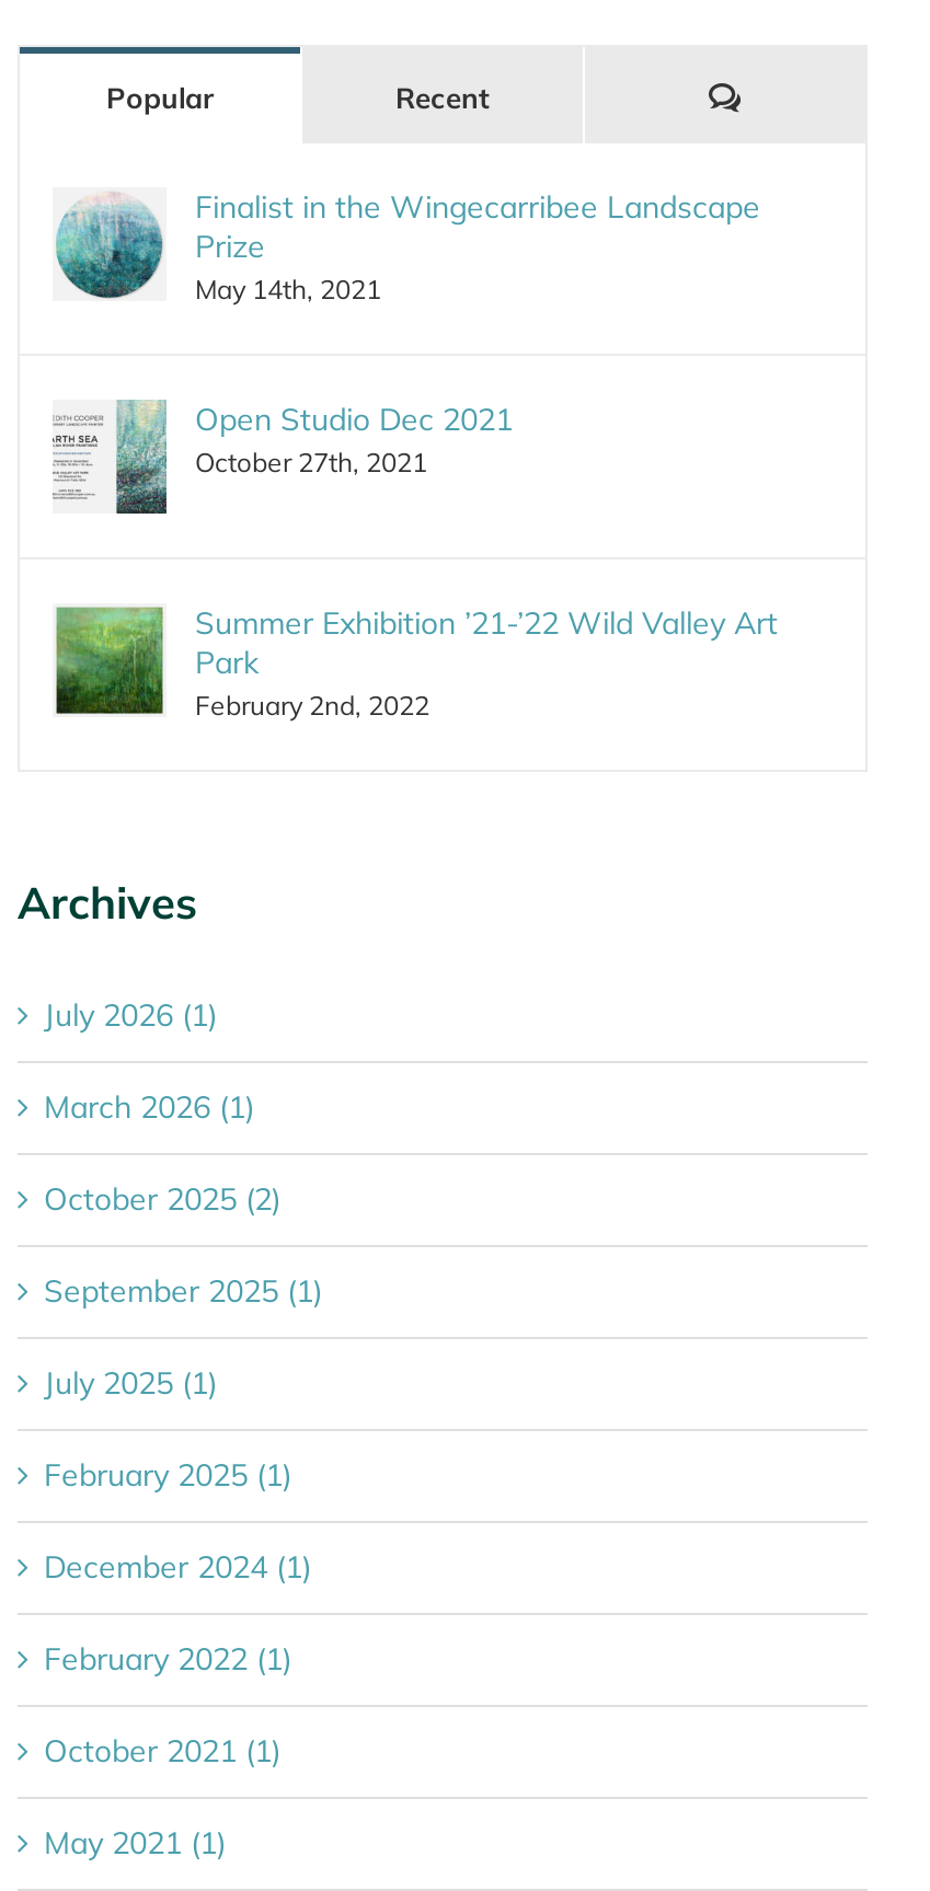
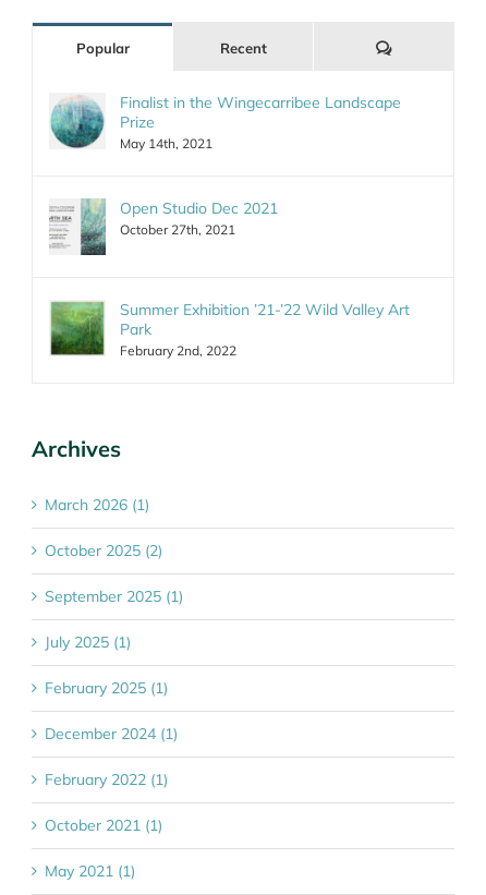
- July 2026 (1)
